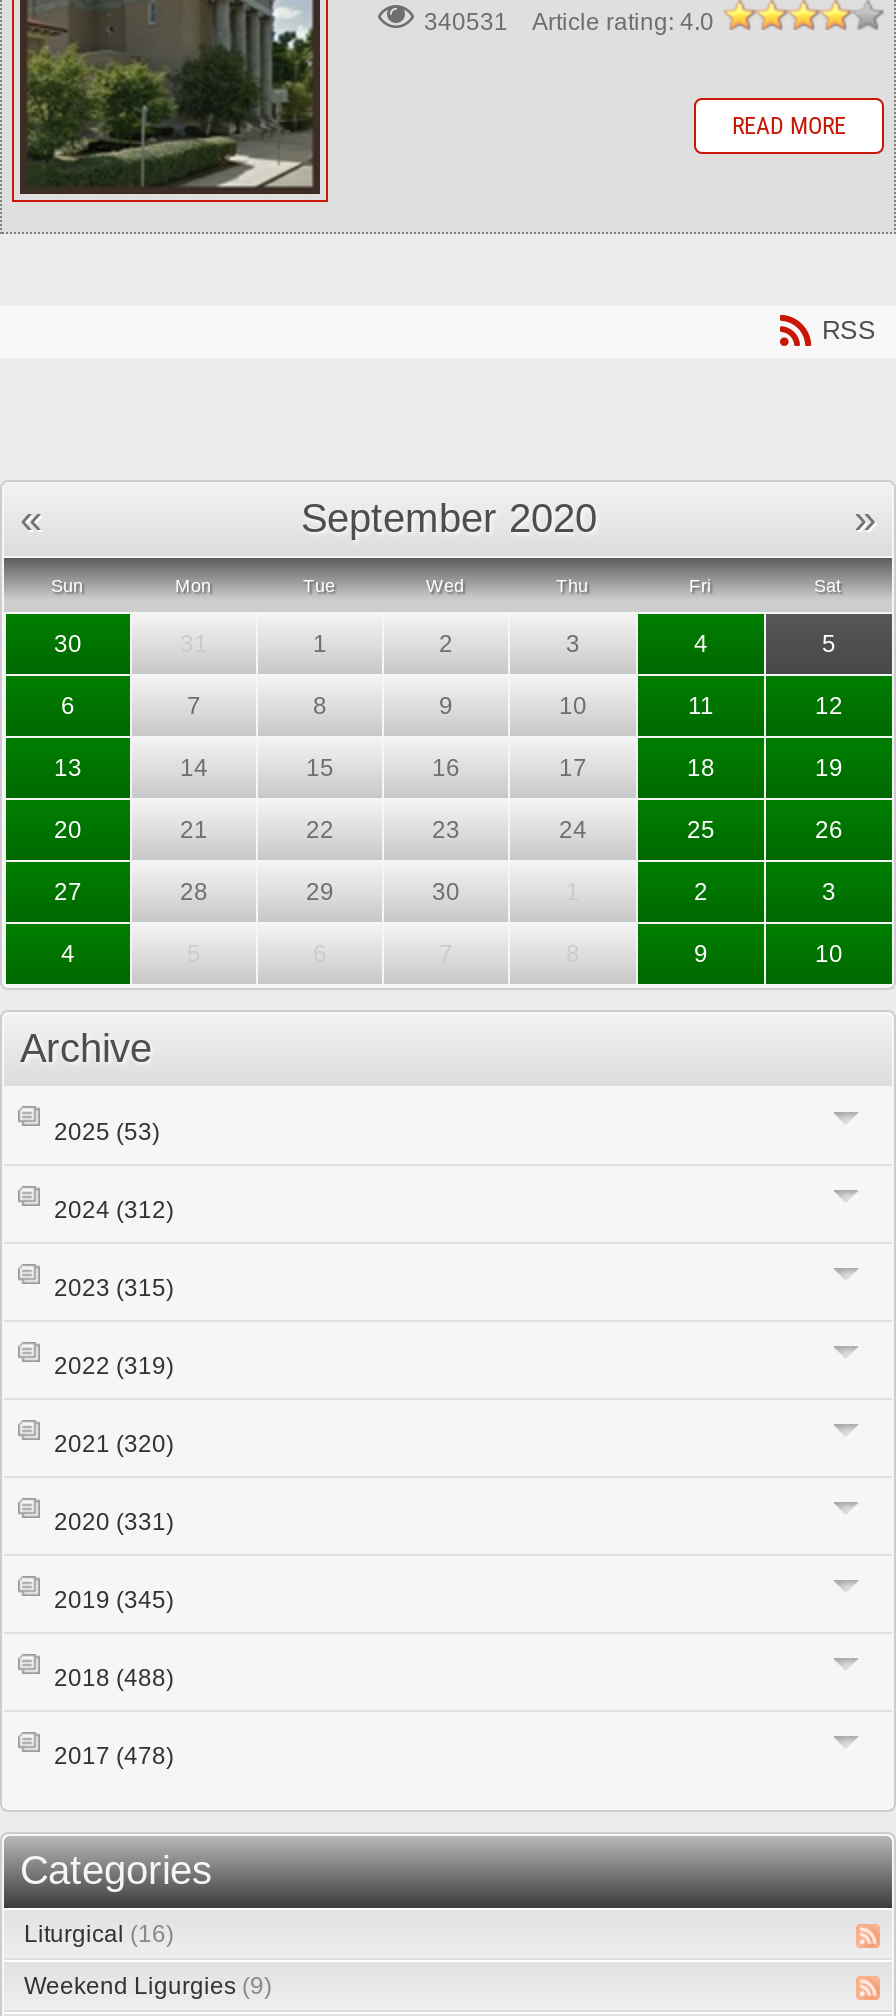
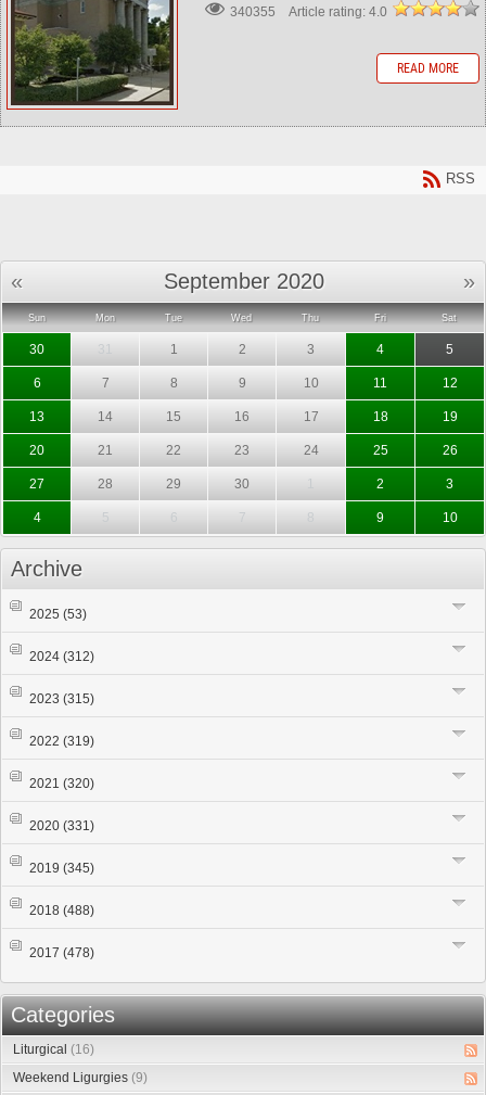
- 340531 Article rating: 4.0
+ 340355 Article rating: 4.0
